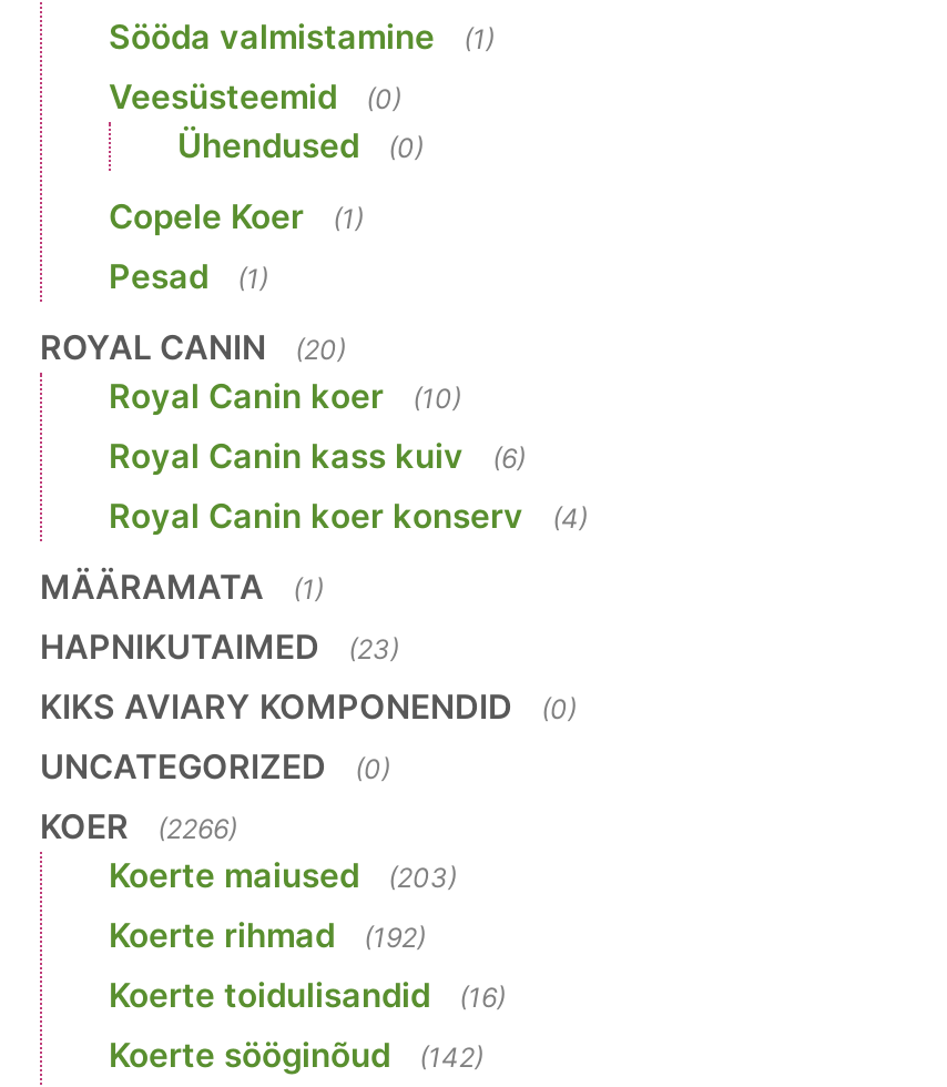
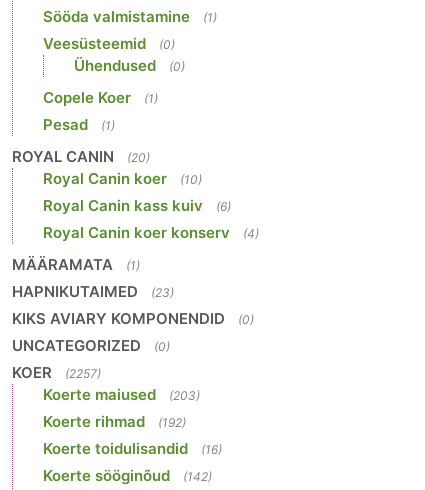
- KOER (2266)
+ KOER (2257)
